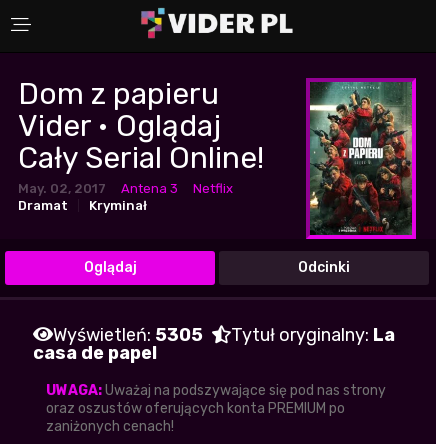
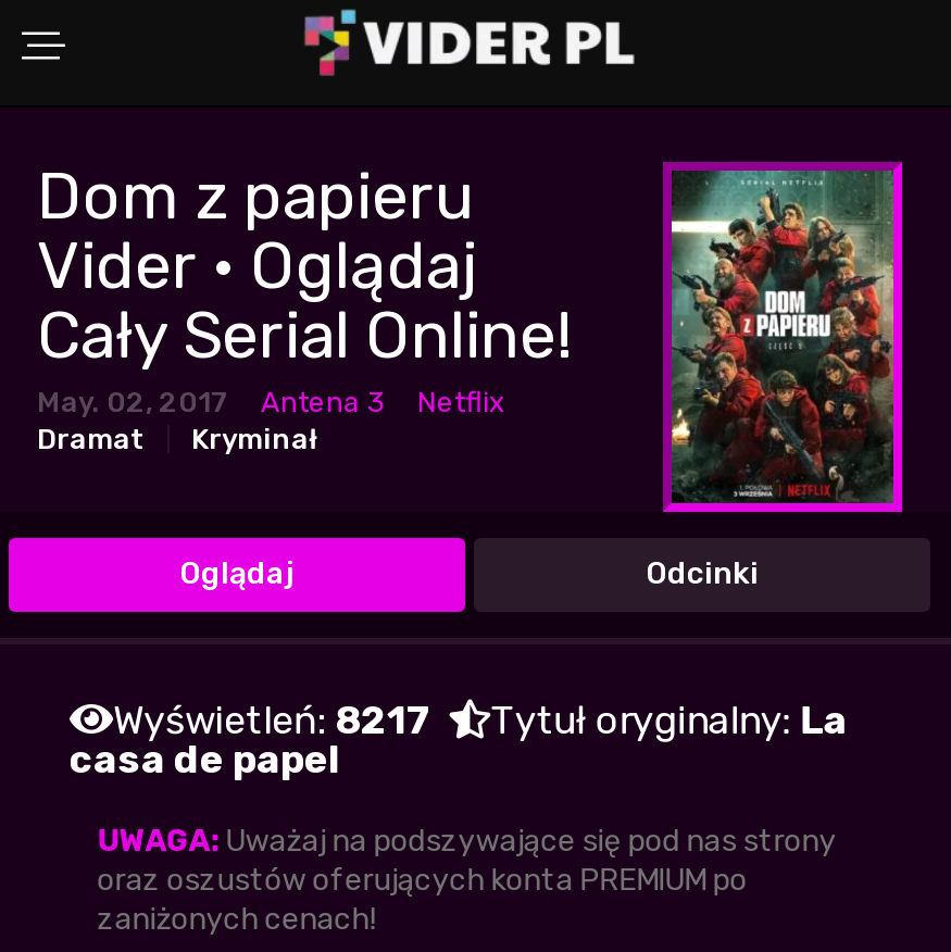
- Wyświetleń: 5305 Tytuł oryginalny: La
+ Wyświetleń: 8217 Tytuł oryginalny: La
